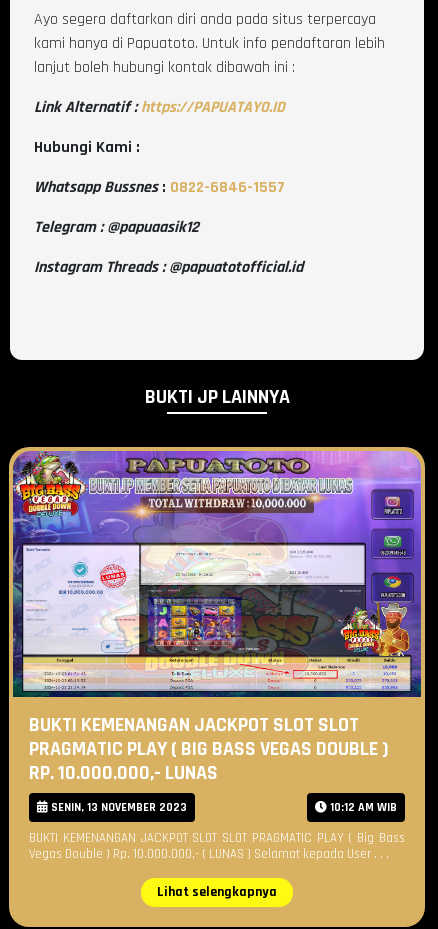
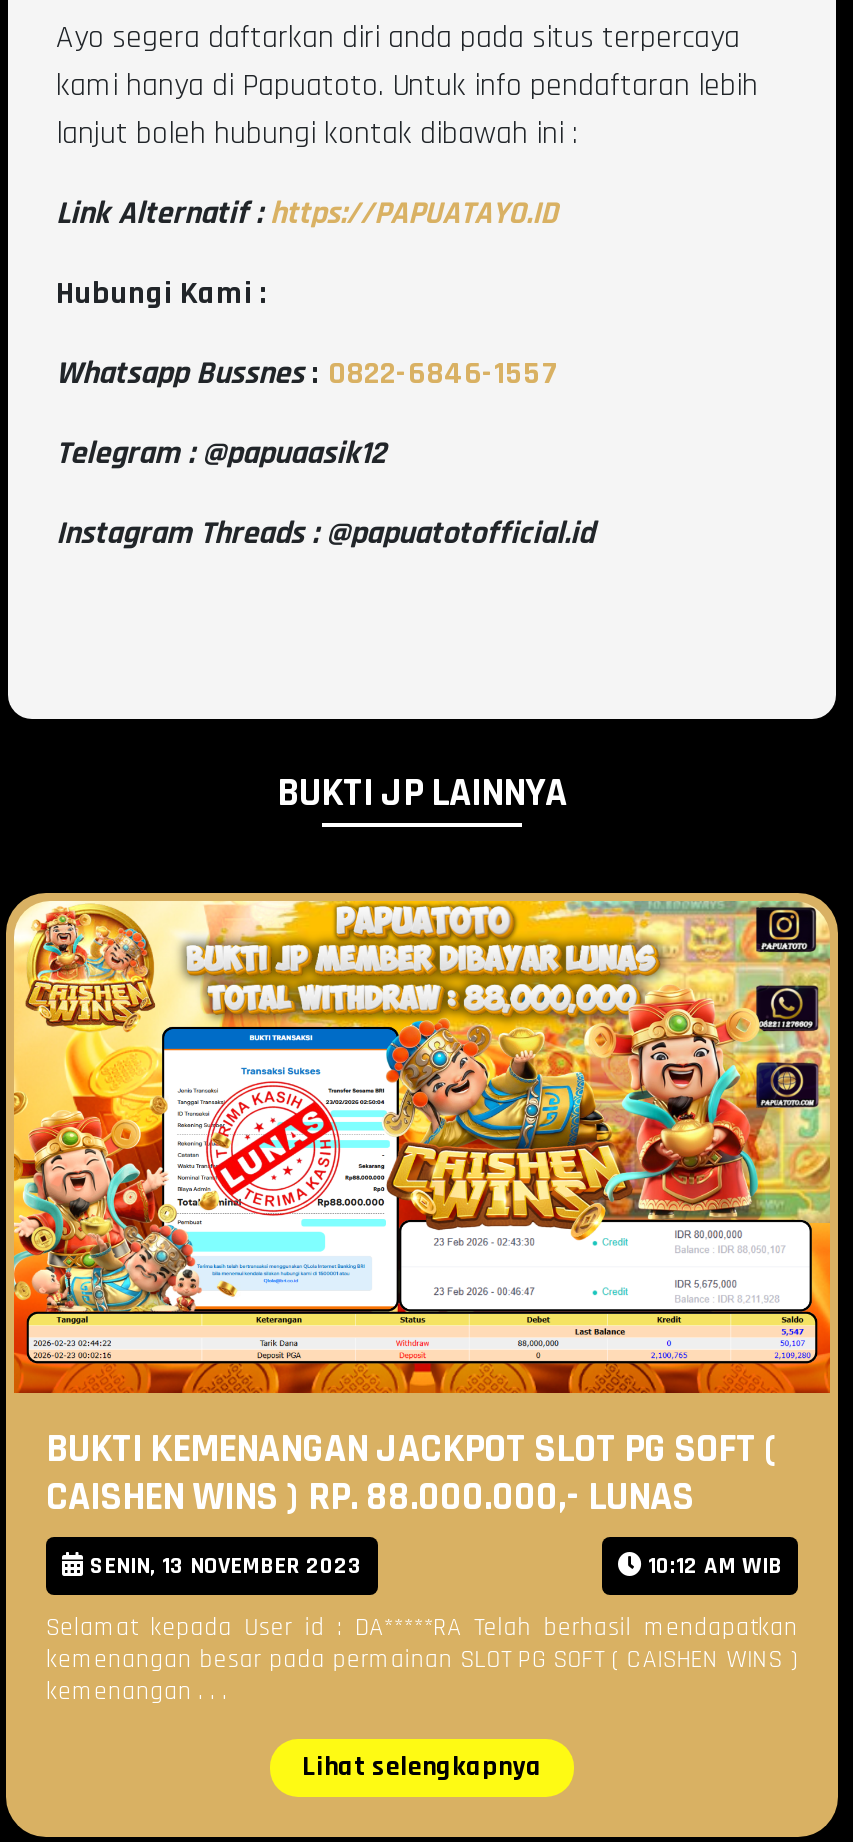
- [image]
- BUKTI KEMENANGAN JACKPOT SLOT SLOT
- PRAGMATIC PLAY ( BIG BASS VEGAS DOUBLE )
- RP. 10.000.000,- LUNAS
+ [image]
+ BUKTI KEMENANGAN JACKPOT SLOT PG SOFT (
+ CAISHEN WINS ) RP. 88.000.000,- LUNAS

moved up: SENIN, 13 NOVEMBER 2023 | 10:12 AM WIB

- BUKTI KEMENANGAN JACKPOT SLOT SLOT PRAGMATIC PLAY ( Big Bass
- Vegas Double ) Rp. 10.000.000,- ( LUNAS ) Selamat kepada User . . .
+ Selamat kepada User id : DA*****RA Telah berhasil mendapatkan
+ kemenangan besar pada permainan SLOT PG SOFT ( CAISHEN WINS )
+ kemenangan . . .
